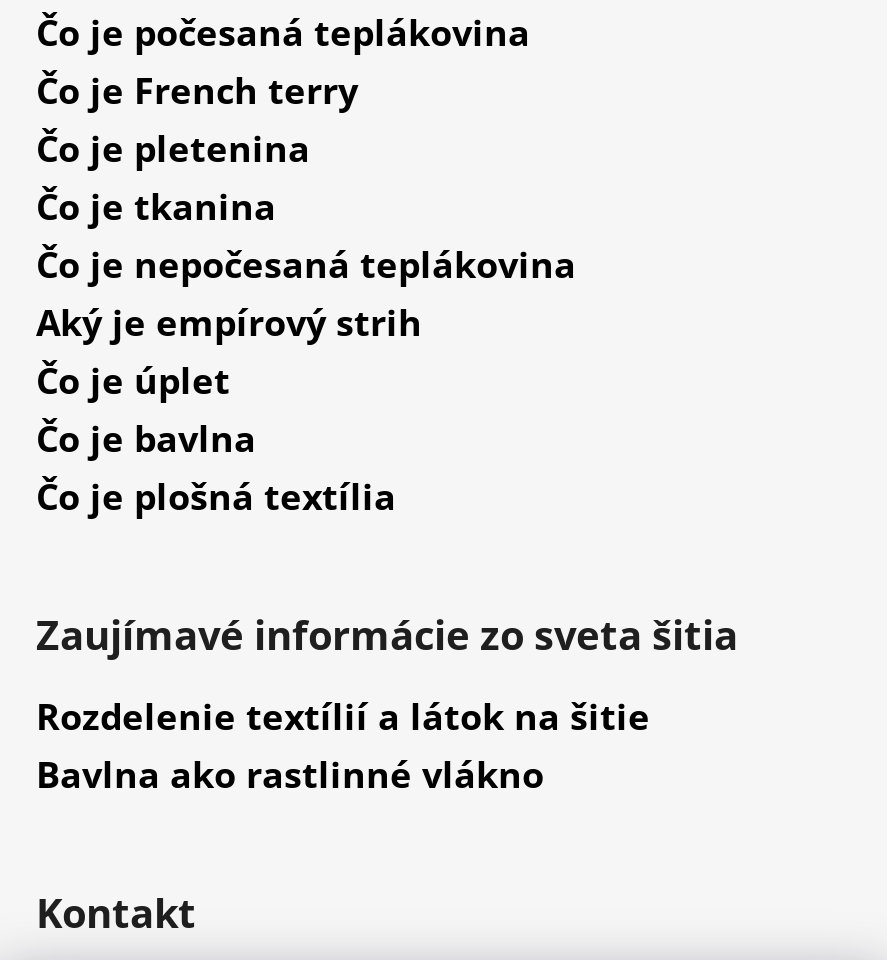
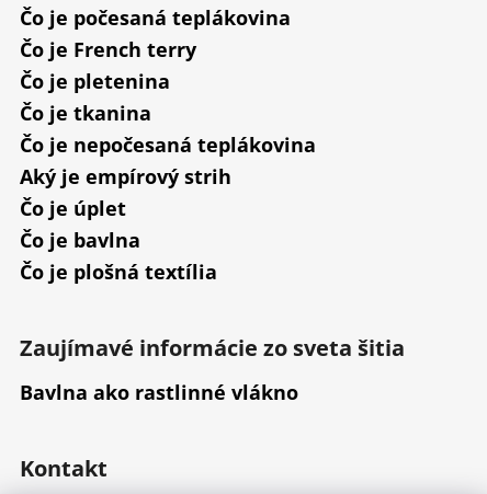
- Rozdelenie textílií a látok na šitie
